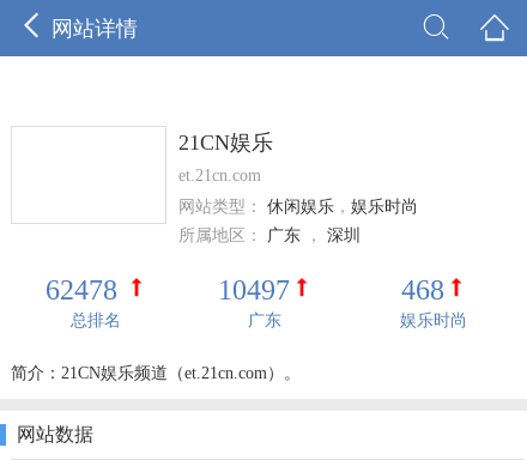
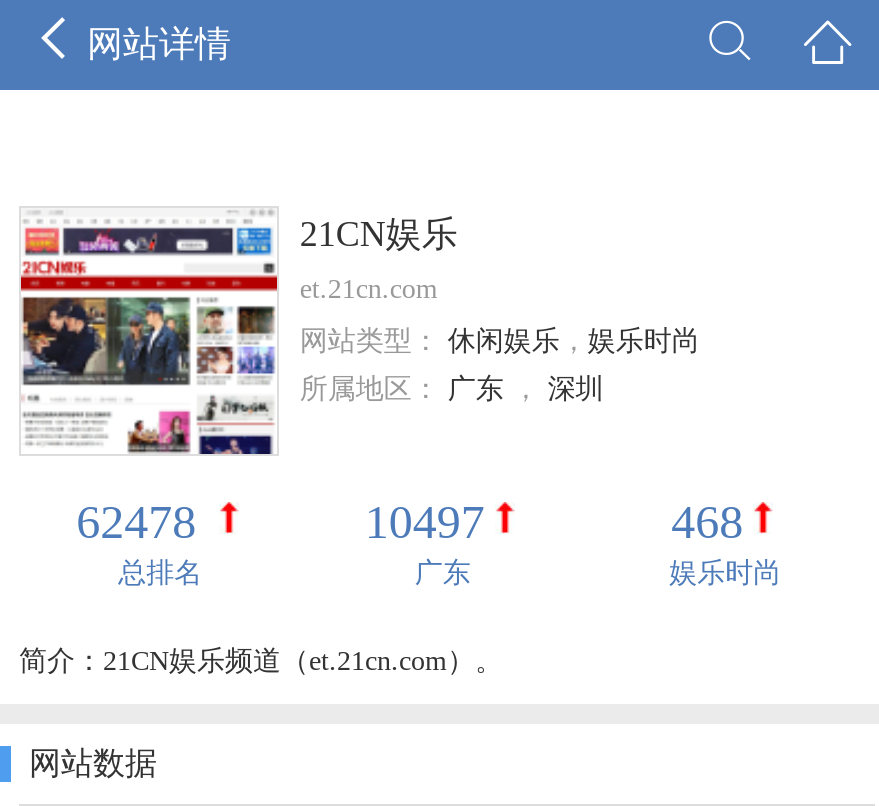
+ [image]
